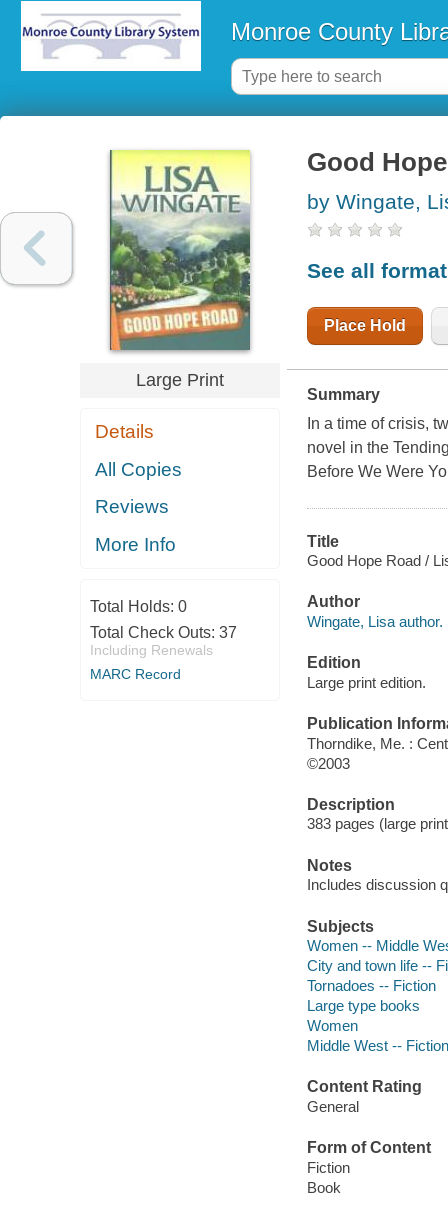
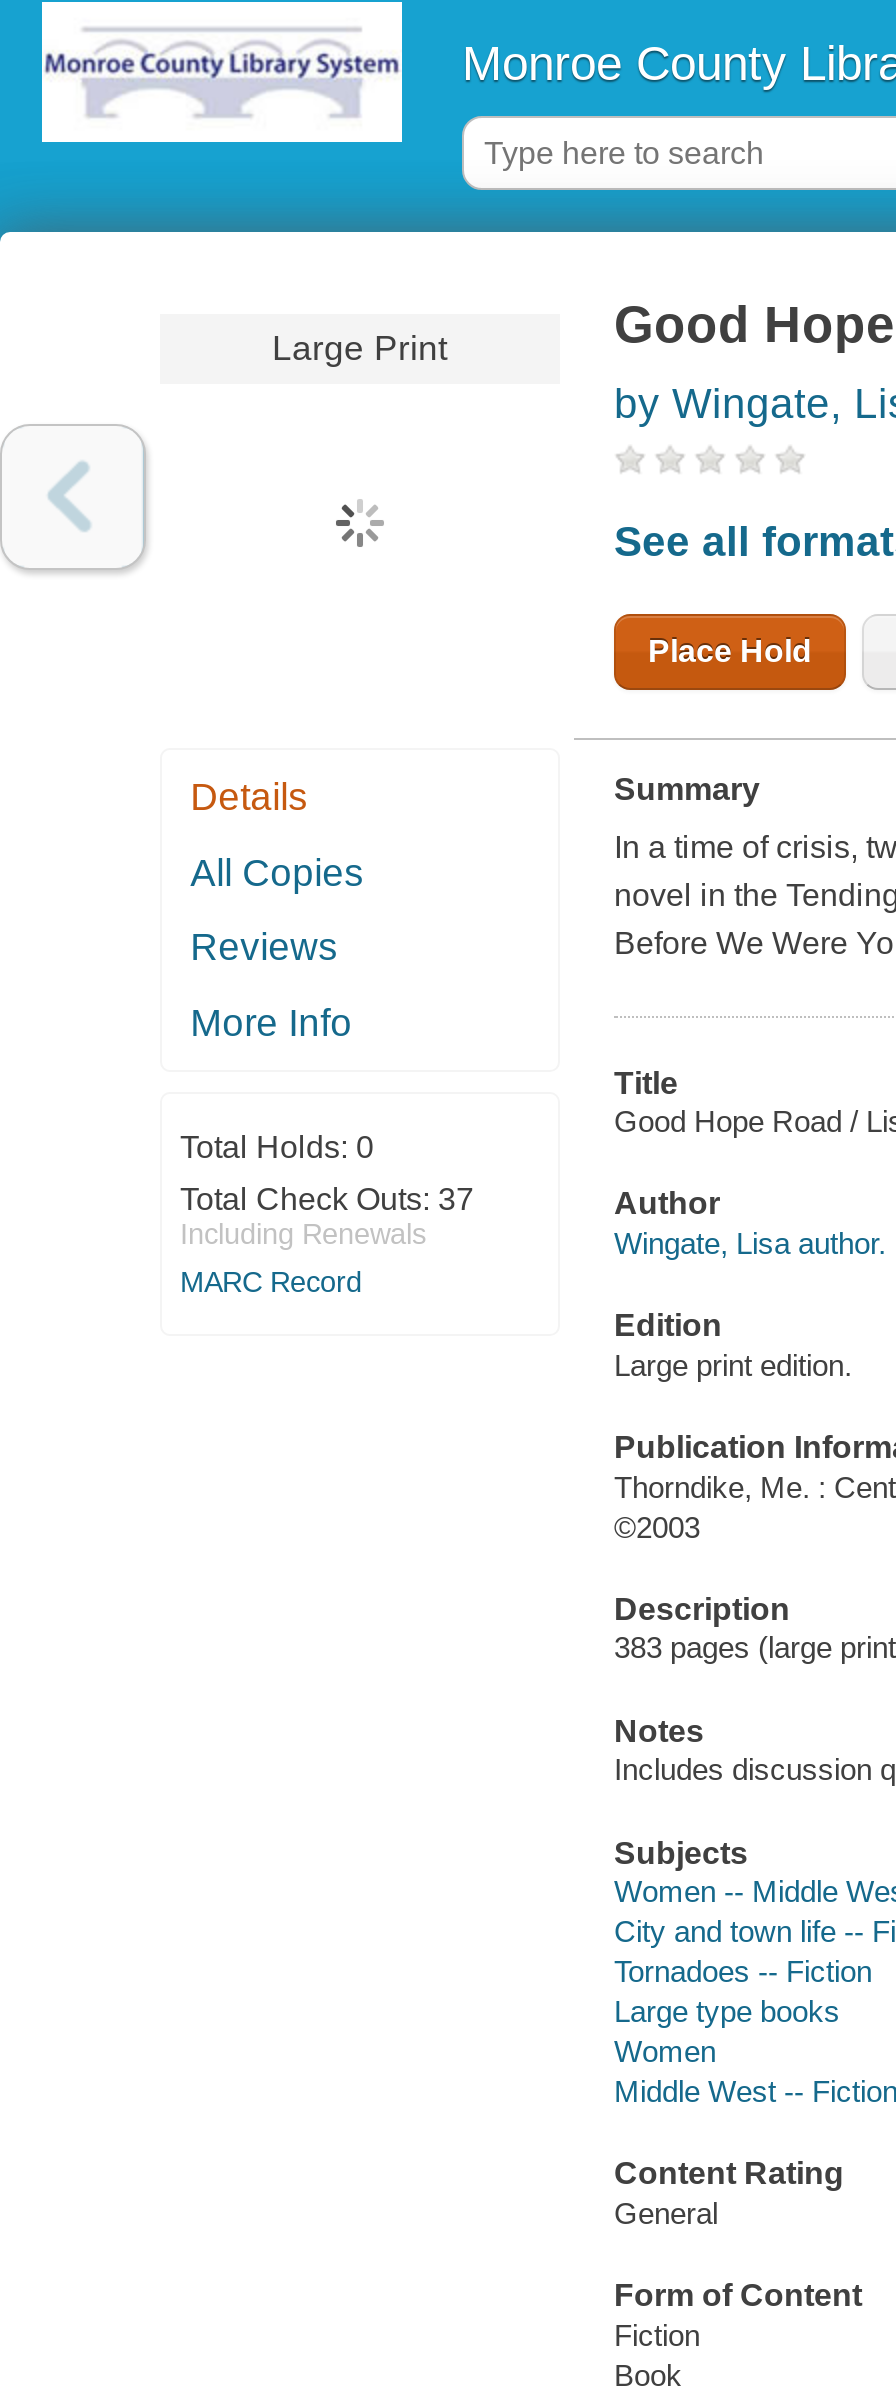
- [image]

moved up: Large Print

moved up: Details | All Copies | Reviews | More Info | Total Holds: 0 | Total Check Outs: 37 | Including Renewals | MARC Record
